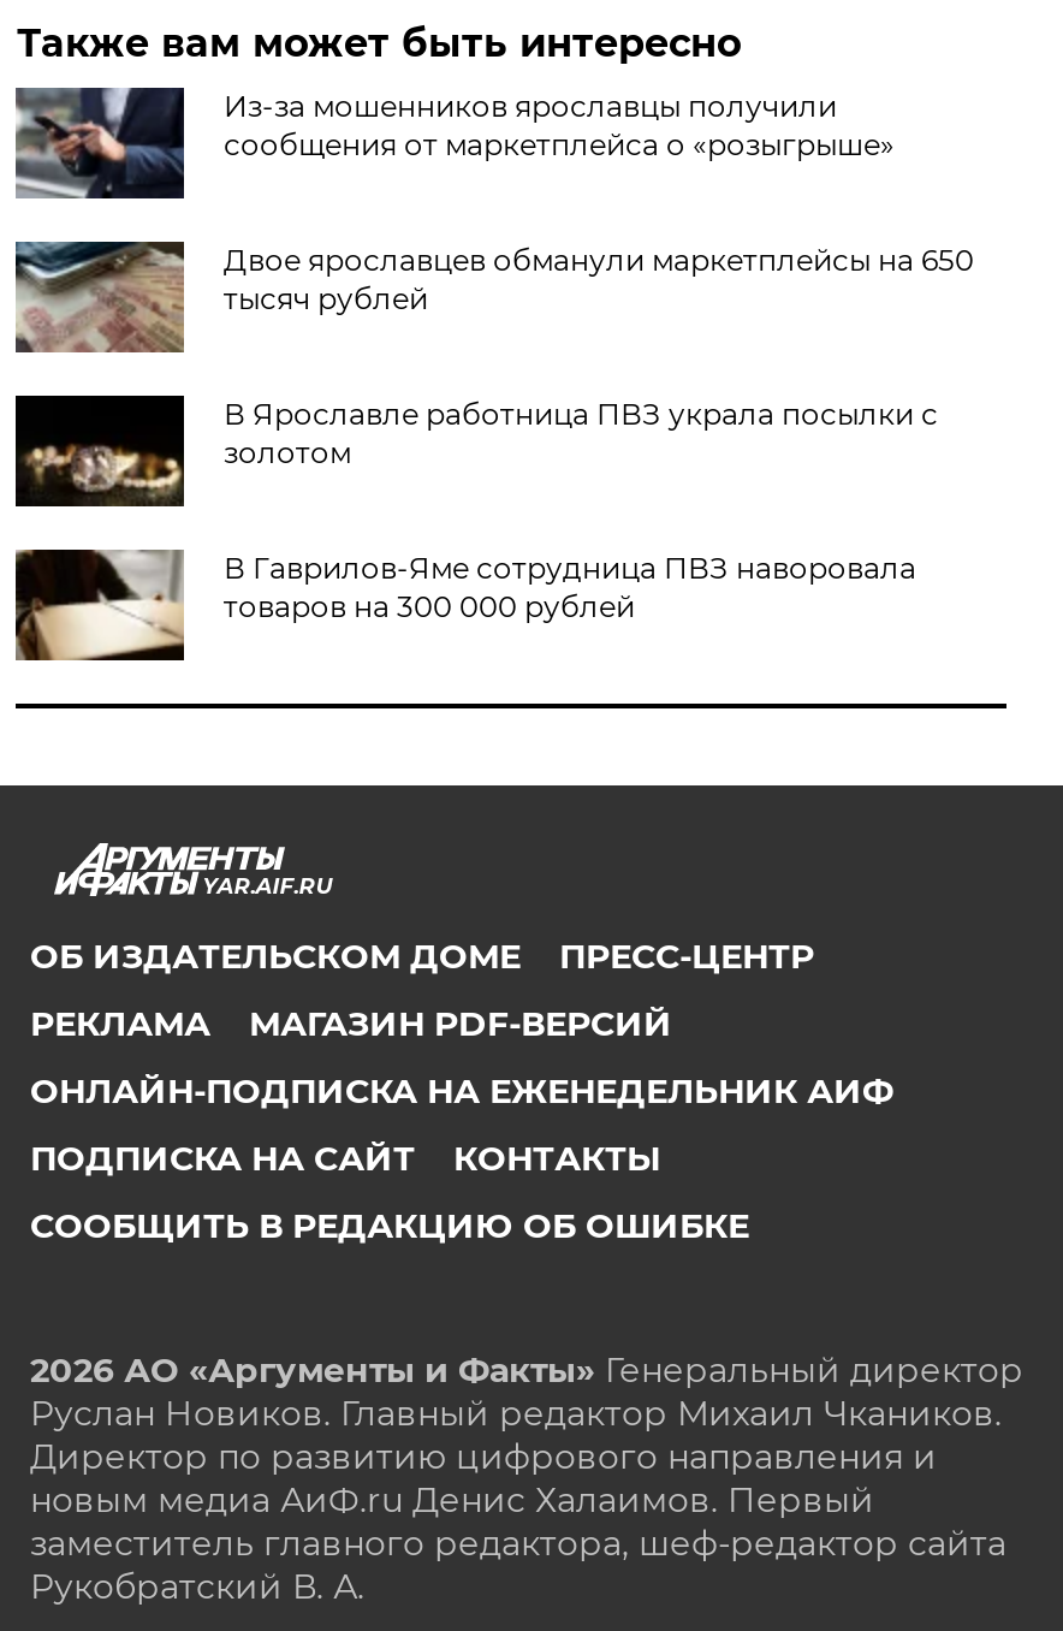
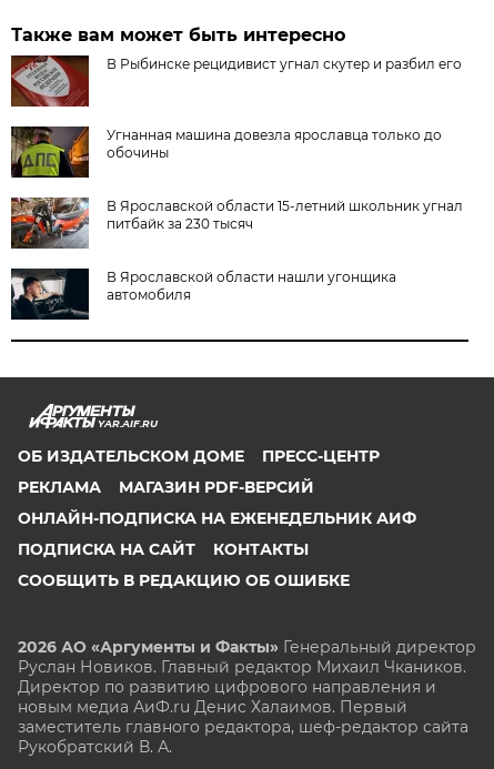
- [image]
- Из-за мошенников ярославцы получили
- сообщения от маркетплейса о «розыгрыше»
+ [image]
+ В Рыбинске рецидивист угнал скутер и разбил его

- [image]
- Двое ярославцев обманули маркетплейсы на 650
- тысяч рублей
+ [image]
+ Угнанная машина довезла ярославца только до
+ обочины

- [image]
- В Ярославле работница ПВЗ украла посылки с
- золотом
+ [image]
+ В Ярославской области 15‑летний школьник угнал
+ питбайк за 230 тысяч

- [image]
- В Гаврилов‑Яме сотрудница ПВЗ наворовала
- товаров на 300 000 рублей
+ [image]
+ В Ярославской области нашли угонщика
+ автомобиля
